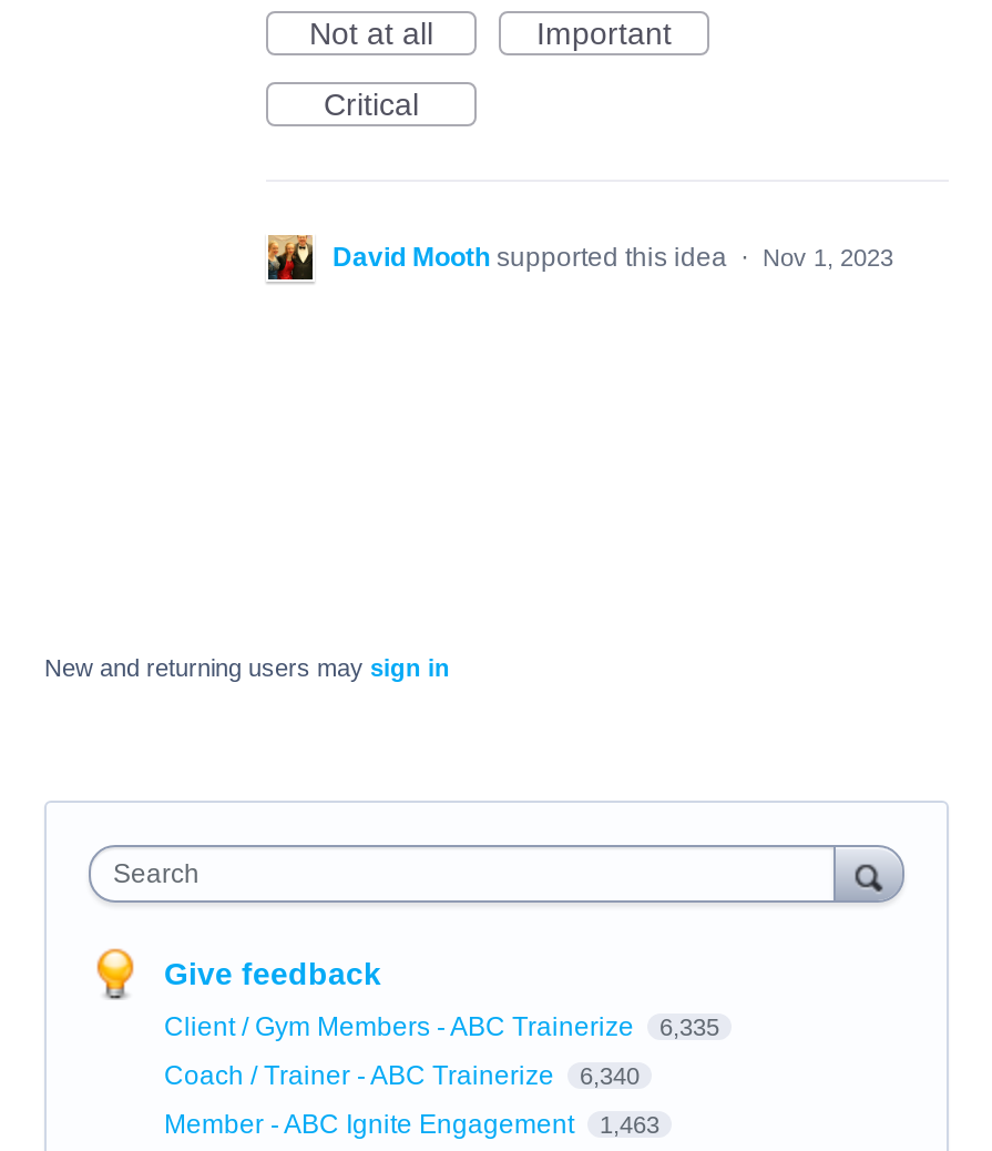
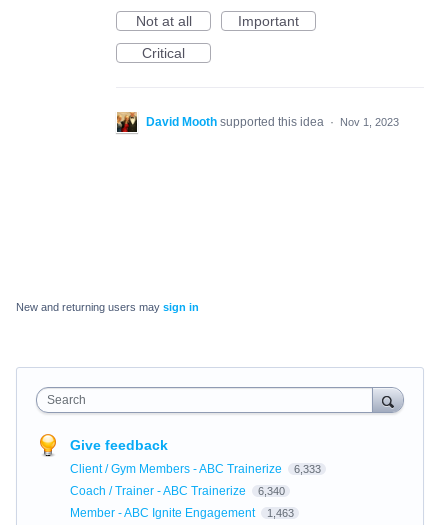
- Client / Gym Members - ABC Trainerize 6,335
+ Client / Gym Members - ABC Trainerize 6,333
